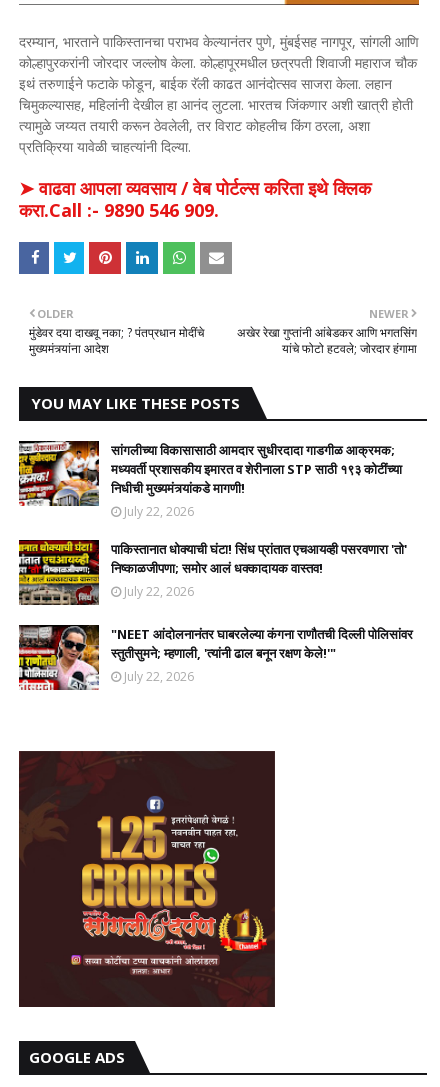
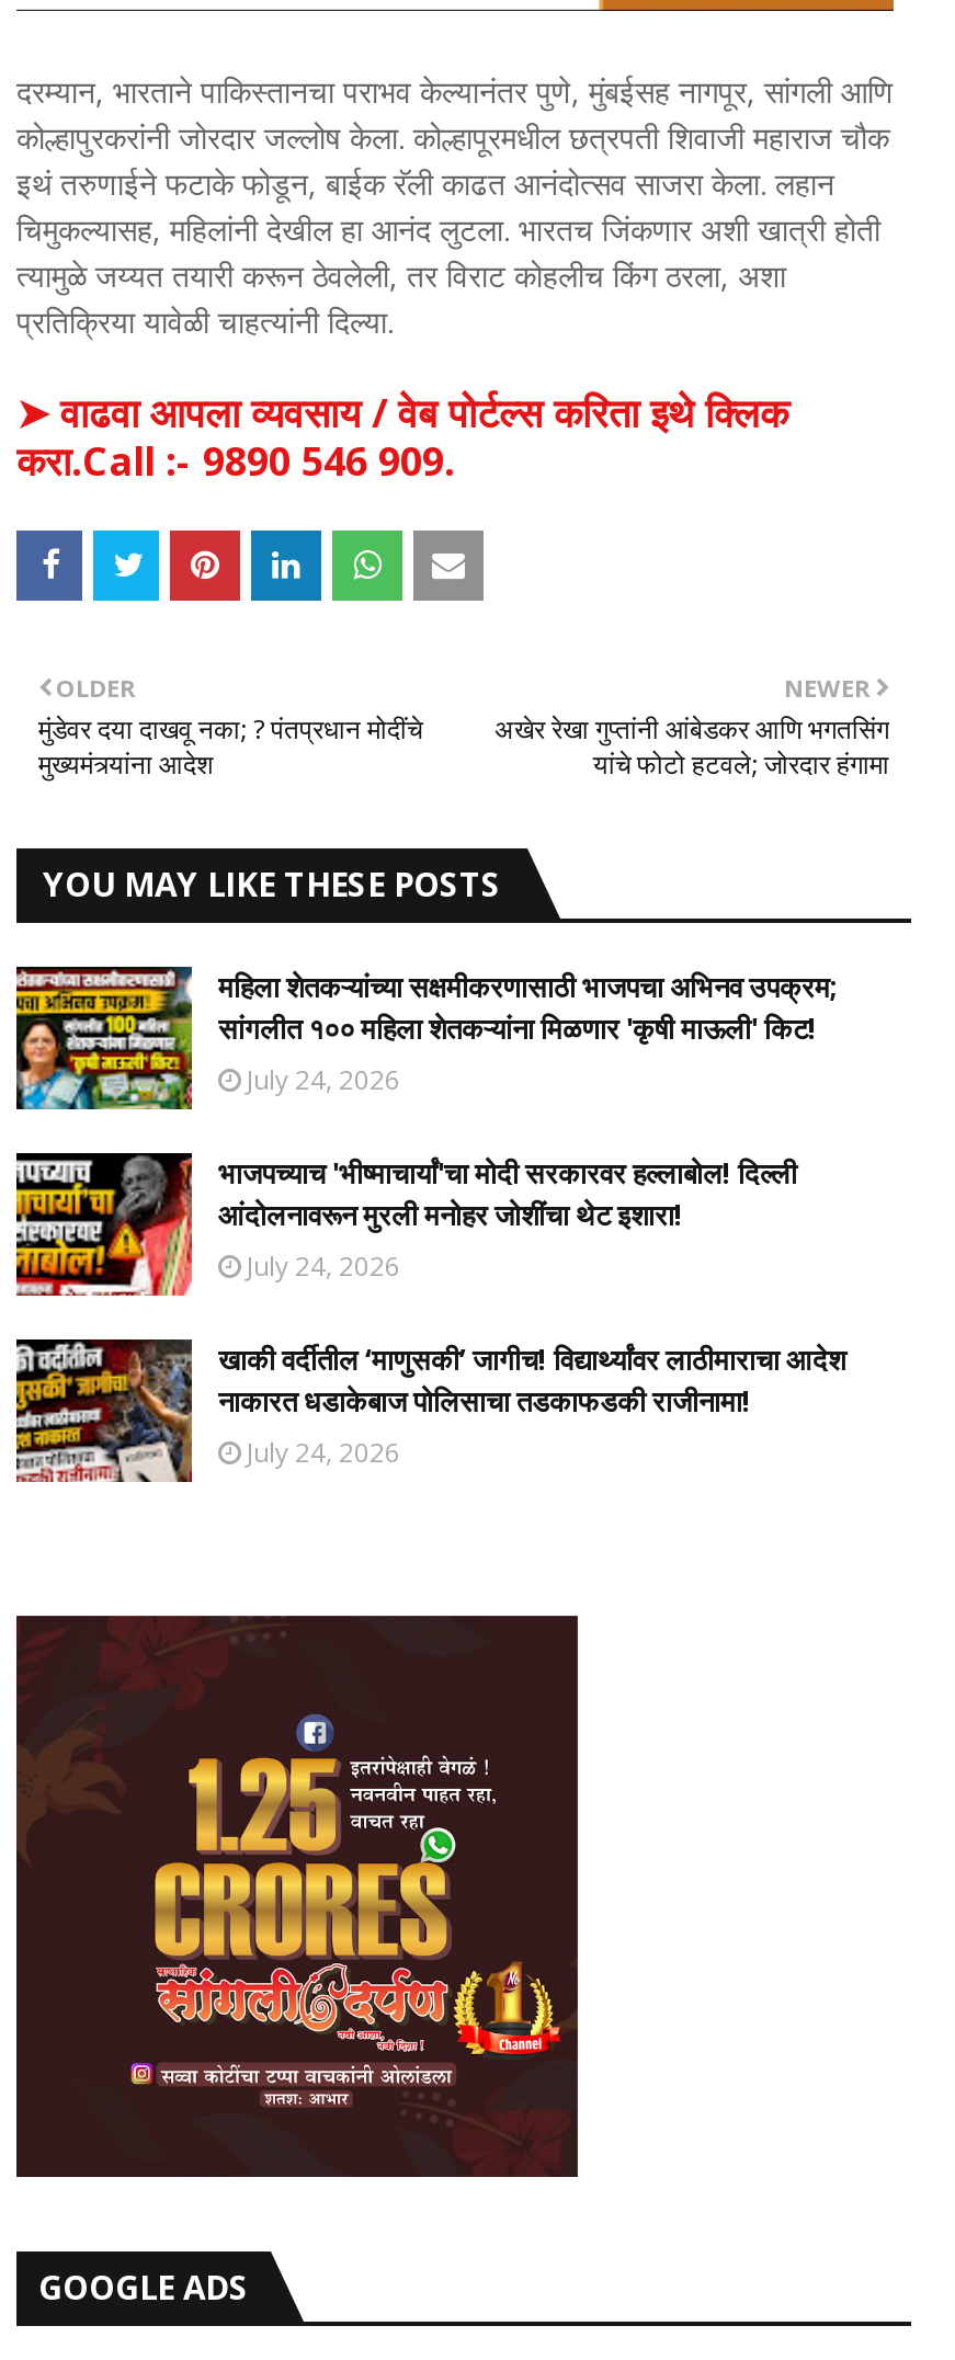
- [image]
- सांगलीच्या विकासासाठी आमदार सुधीरदादा गाडगीळ आक्रमक;
- मध्यवर्ती प्रशासकीय इमारत व शेरीनाला STP साठी १९३ कोटींच्या
- निधीची मुख्यमंत्र्यांकडे मागणी!
- July 22, 2026
+ [image]
+ महिला शेतकऱ्यांच्या सक्षमीकरणासाठी भाजपचा अभिनव उपक्रम;
+ सांगलीत १०० महिला शेतकऱ्यांना मिळणार 'कृषी माऊली' किट!
+ July 24, 2026

- [image]
- पाकिस्तानात धोक्याची घंटा! सिंध प्रांतात एचआयव्ही पसरवणारा 'तो'
- निष्काळजीपणा; समोर आलं धक्कादायक वास्तव!
- July 22, 2026
+ [image]
+ भाजपच्याच 'भीष्माचार्यां'चा मोदी सरकारवर हल्लाबोल! दिल्ली
+ आंदोलनावरून मुरली मनोहर जोशींचा थेट इशारा!
+ July 24, 2026

- [image]
- "NEET आंदोलनानंतर घाबरलेल्या कंगना राणौतची दिल्ली पोलिसांवर
- स्तुतीसुमने; म्हणाली, 'त्यांनी ढाल बनून रक्षण केले!'"
- July 22, 2026
+ [image]
+ खाकी वर्दीतील ‘माणुसकी’ जागीच! विद्यार्थ्यांवर लाठीमाराचा आदेश
+ नाकारत धडाकेबाज पोलिसाचा तडकाफडकी राजीनामा!
+ July 24, 2026
